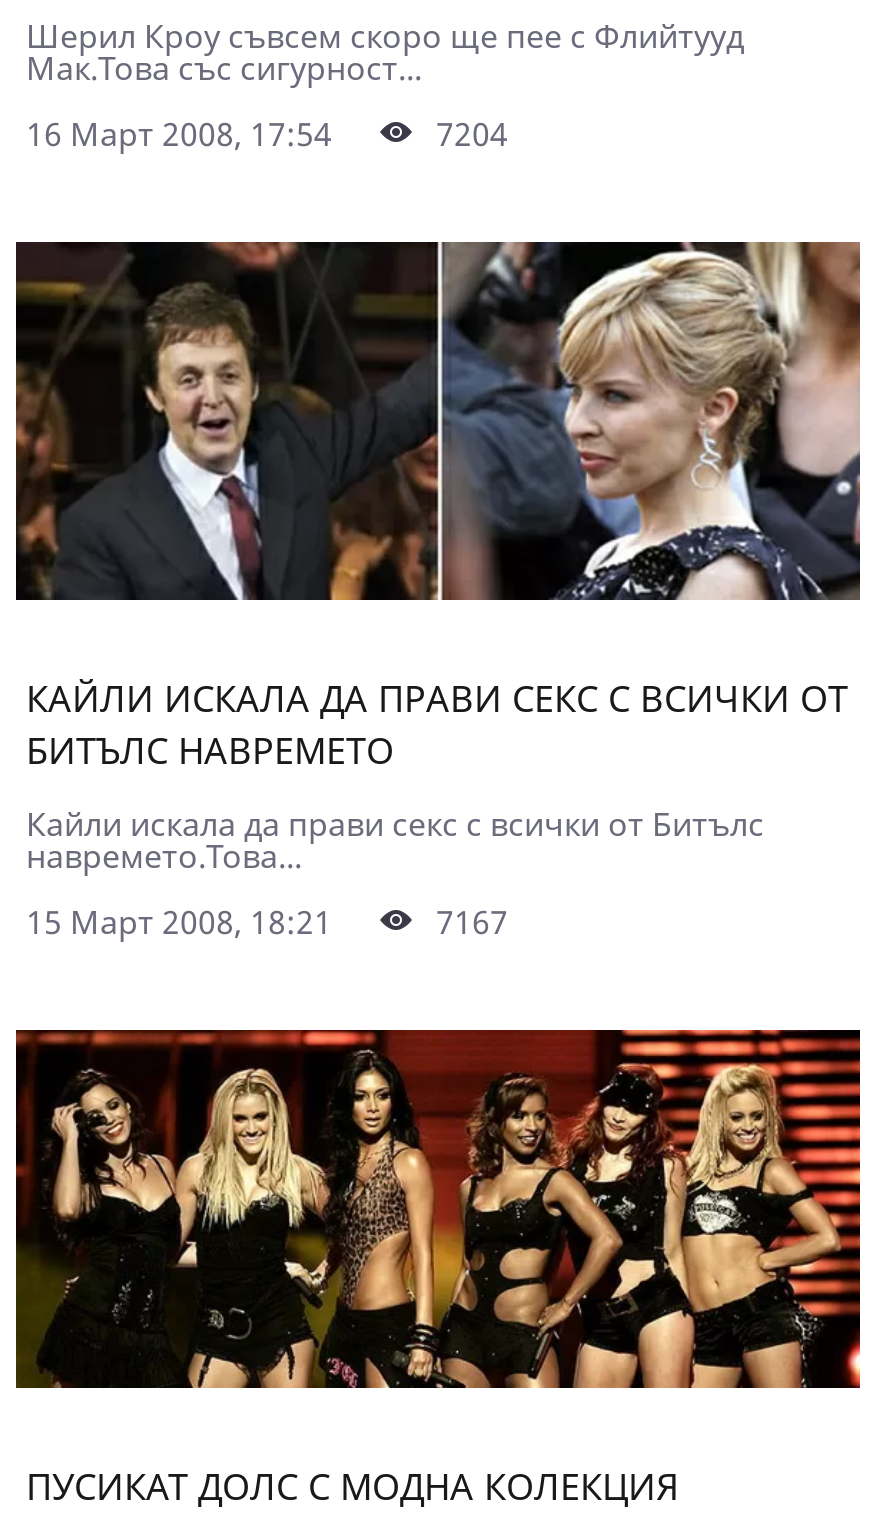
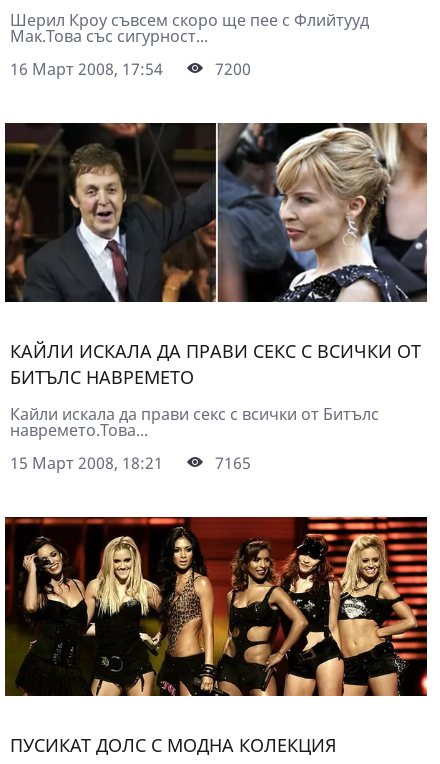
- 7204
+ 7200

- 7167
+ 7165
